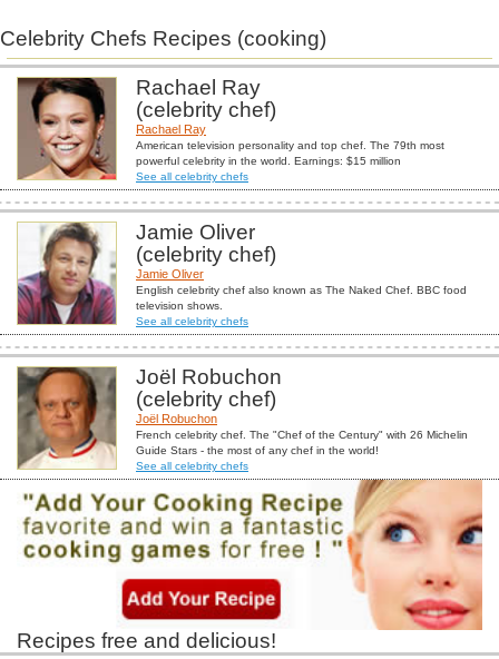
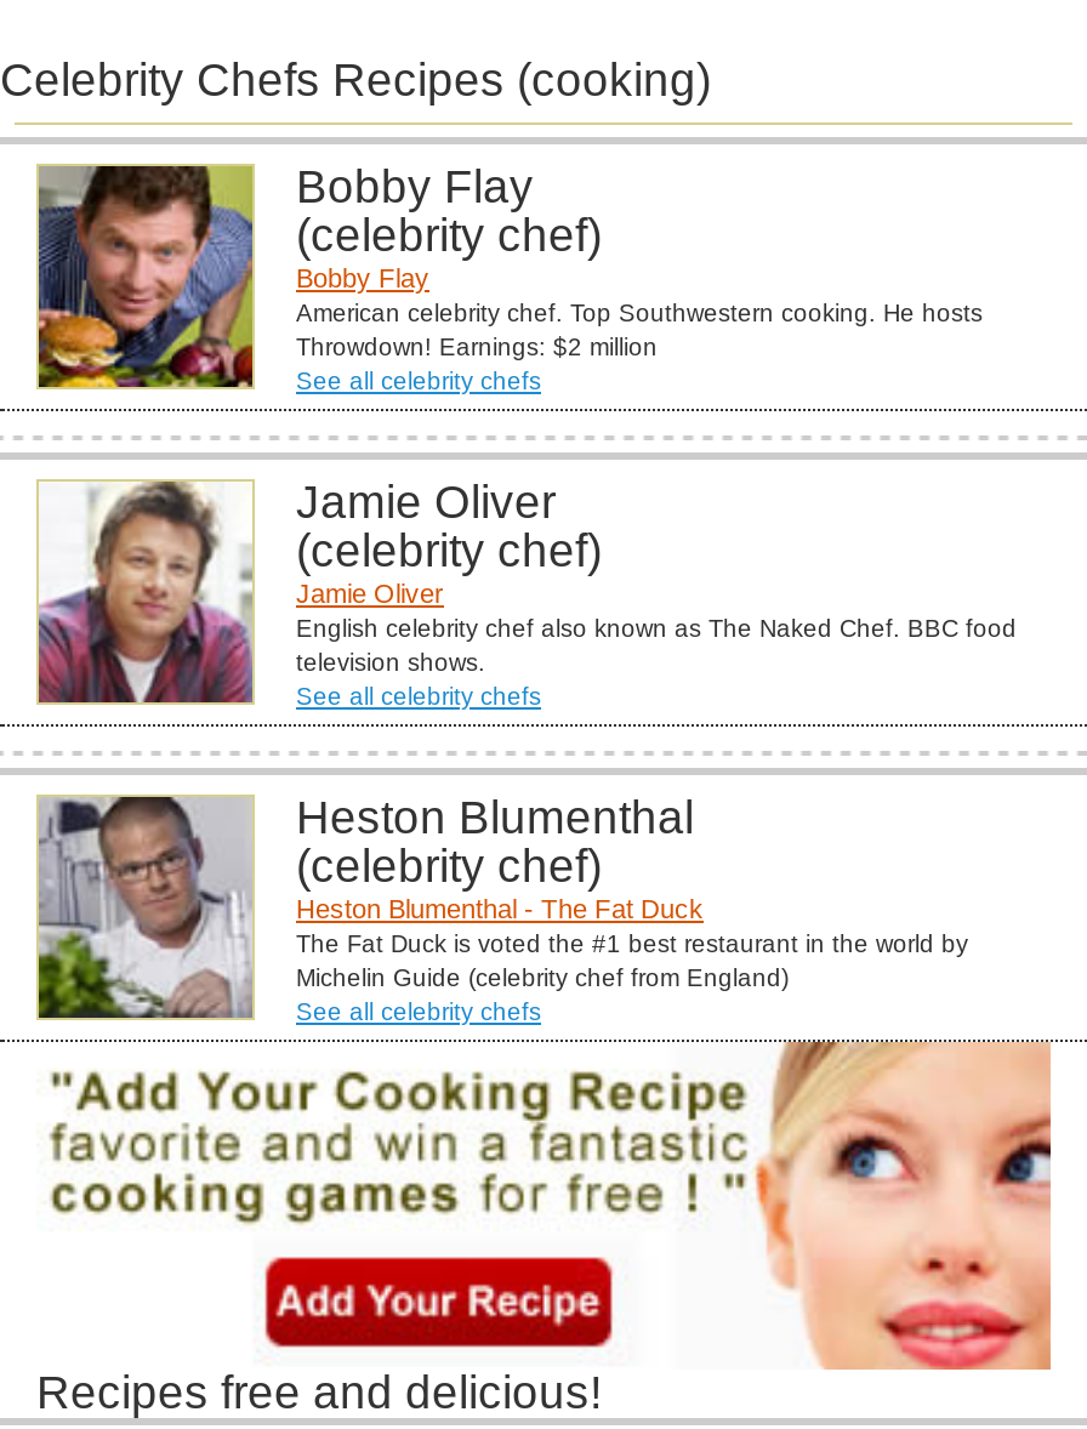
- [image]
- Rachael Ray
+ [image]
+ Bobby Flay

- Rachael Ray
- American television personality and top chef. The 79th most
- powerful celebrity in the world. Earnings: $15 million
+ Bobby Flay
+ American celebrity chef. Top Southwestern cooking. He hosts
+ Throwdown! Earnings: $2 million

- [image]
- Joël Robuchon
+ [image]
+ Heston Blumenthal

- Joël Robuchon
- French celebrity chef. The "Chef of the Century" with 26 Michelin
- Guide Stars - the most of any chef in the world!
+ Heston Blumenthal - The Fat Duck
+ The Fat Duck is voted the #1 best restaurant in the world by
+ Michelin Guide (celebrity chef from England)
